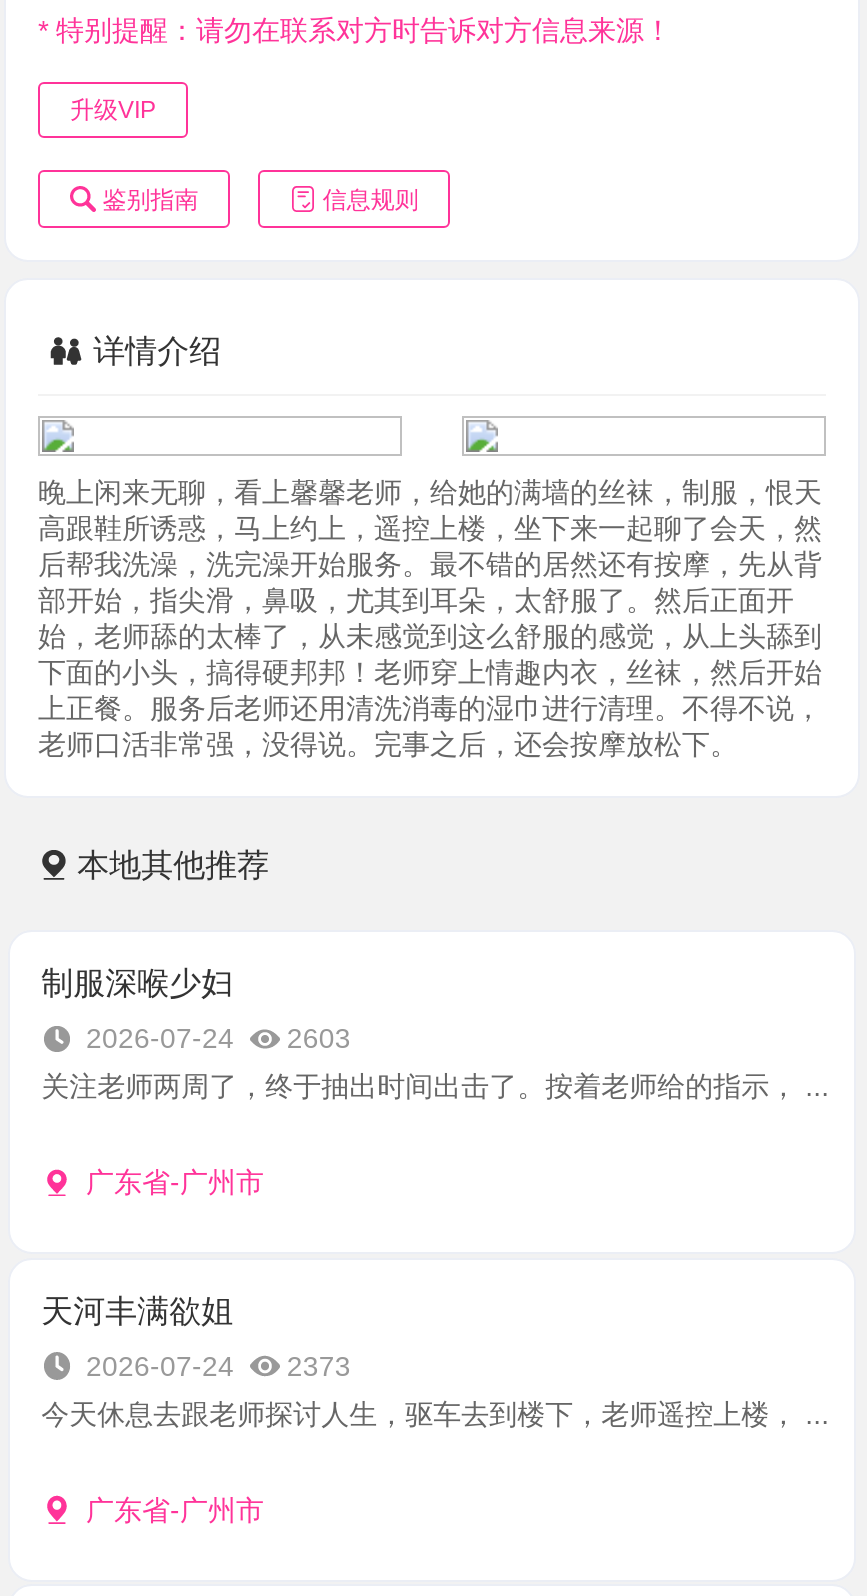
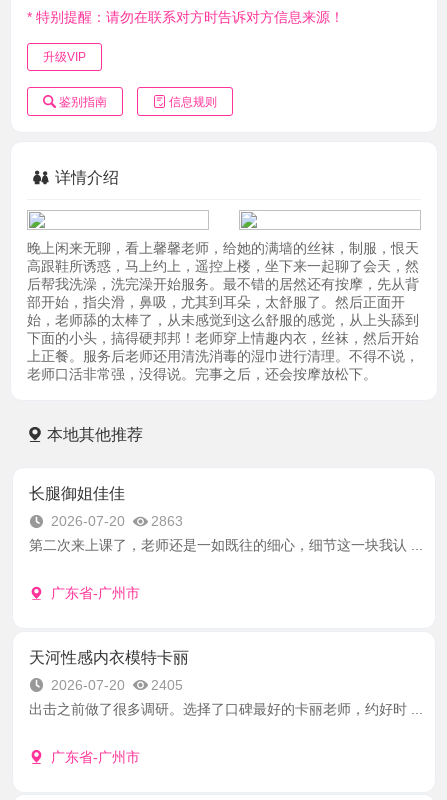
- 制服深喉少妇
+ 长腿御姐佳佳

- 2026-07-24
- 2603
+ 2026-07-20
+ 2863

- 关注老师两周了，终于抽出时间出击了。按着老师给的指示， ...
+ 第二次来上课了，老师还是一如既往的细心，细节这一块我认 ...

- 天河丰满欲姐
+ 天河性感内衣模特卡丽

- 2026-07-24
- 2373
+ 2026-07-20
+ 2405

- 今天休息去跟老师探讨人生，驱车去到楼下，老师遥控上楼， ...
+ 出击之前做了很多调研。选择了口碑最好的卡丽老师，约好时 ...
